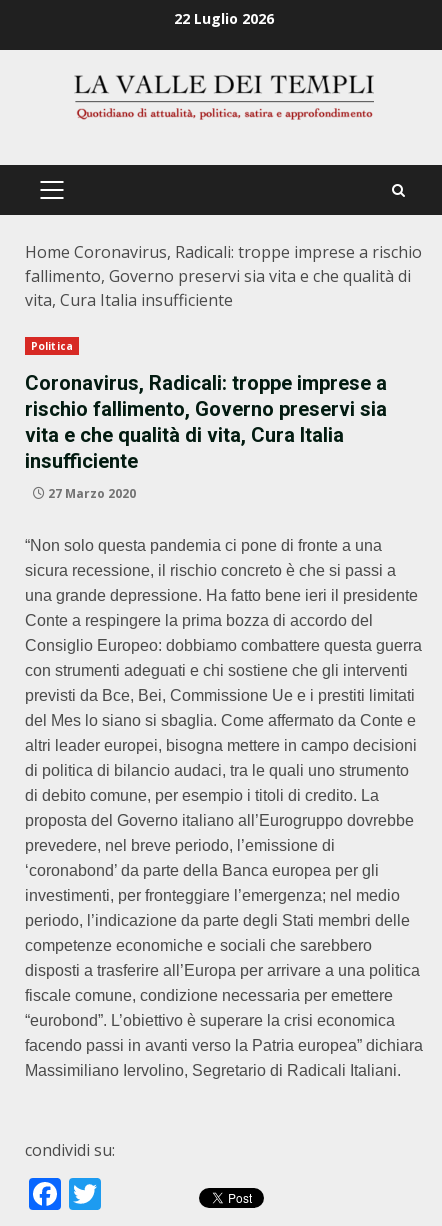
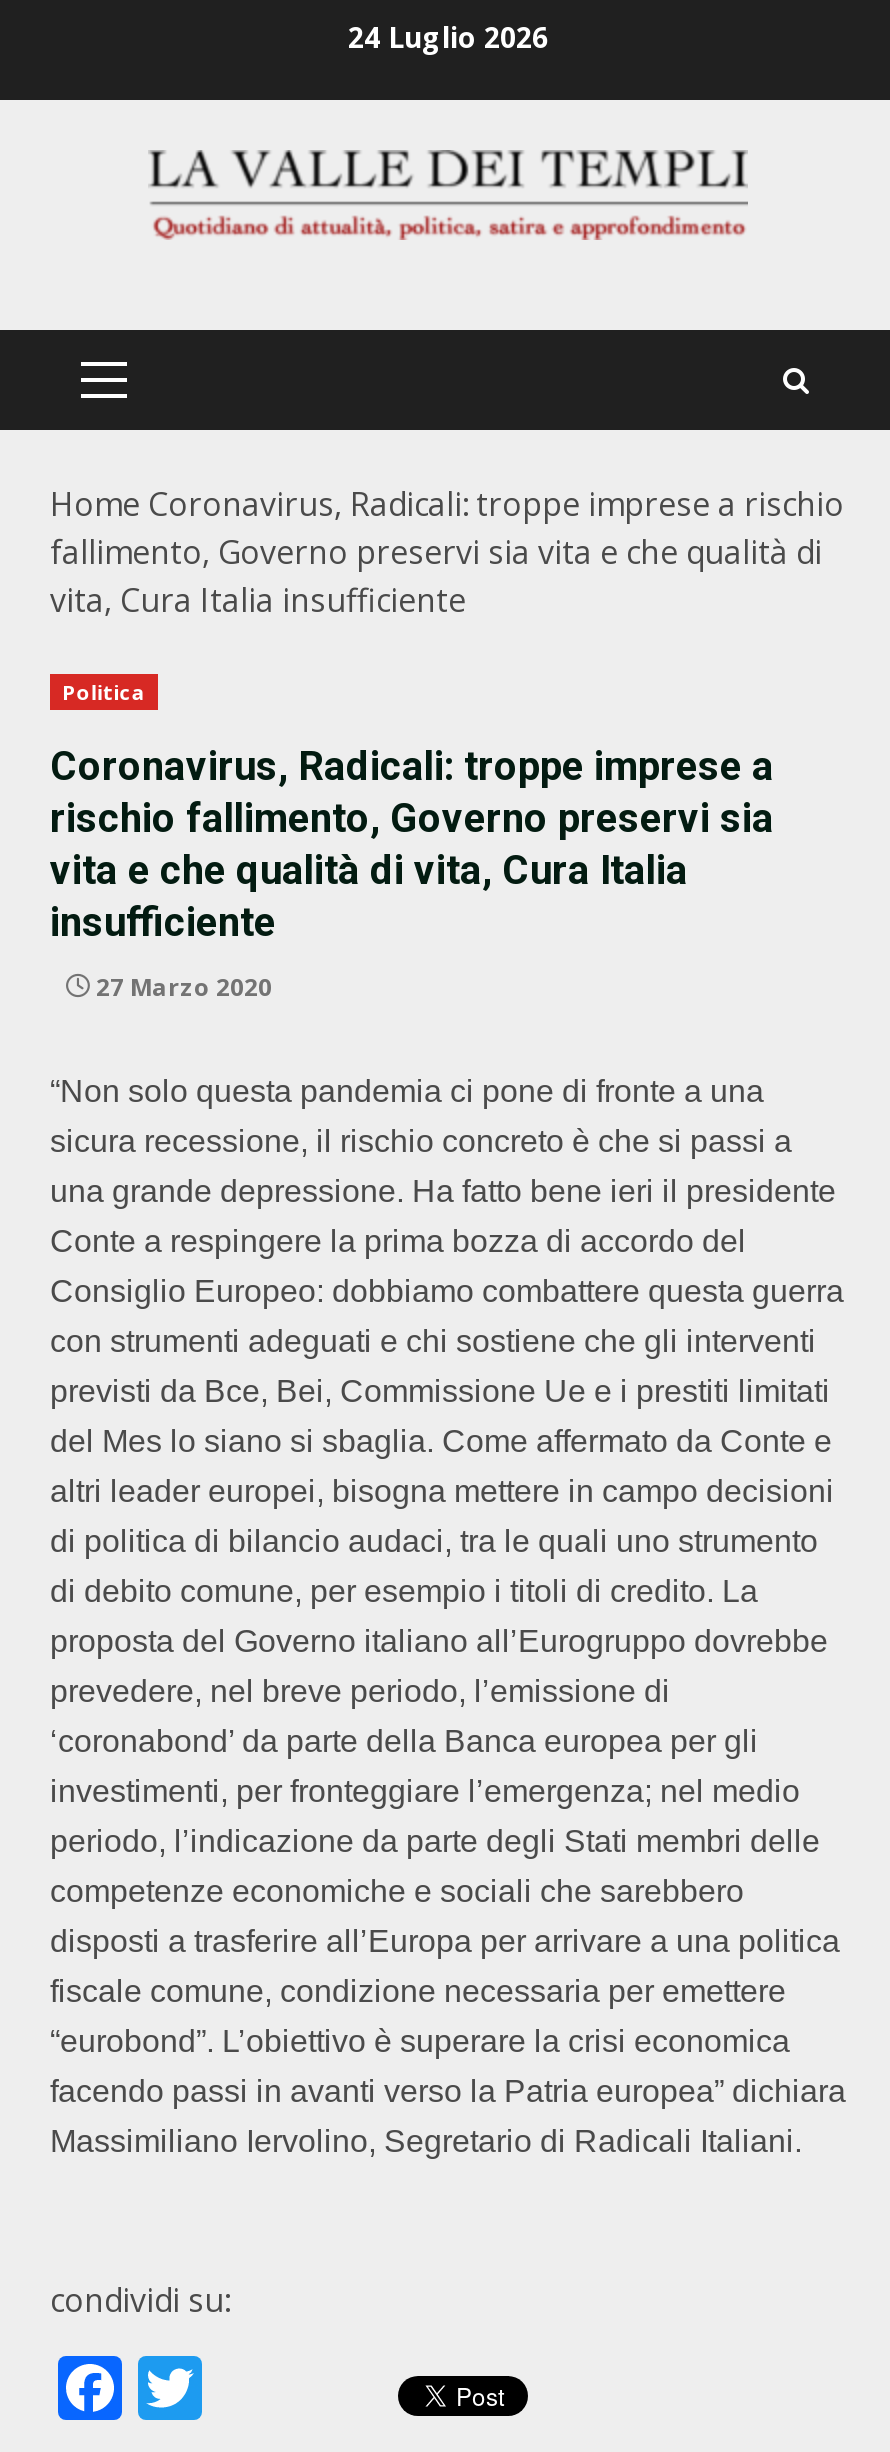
- 22 Luglio 2026
+ 24 Luglio 2026
